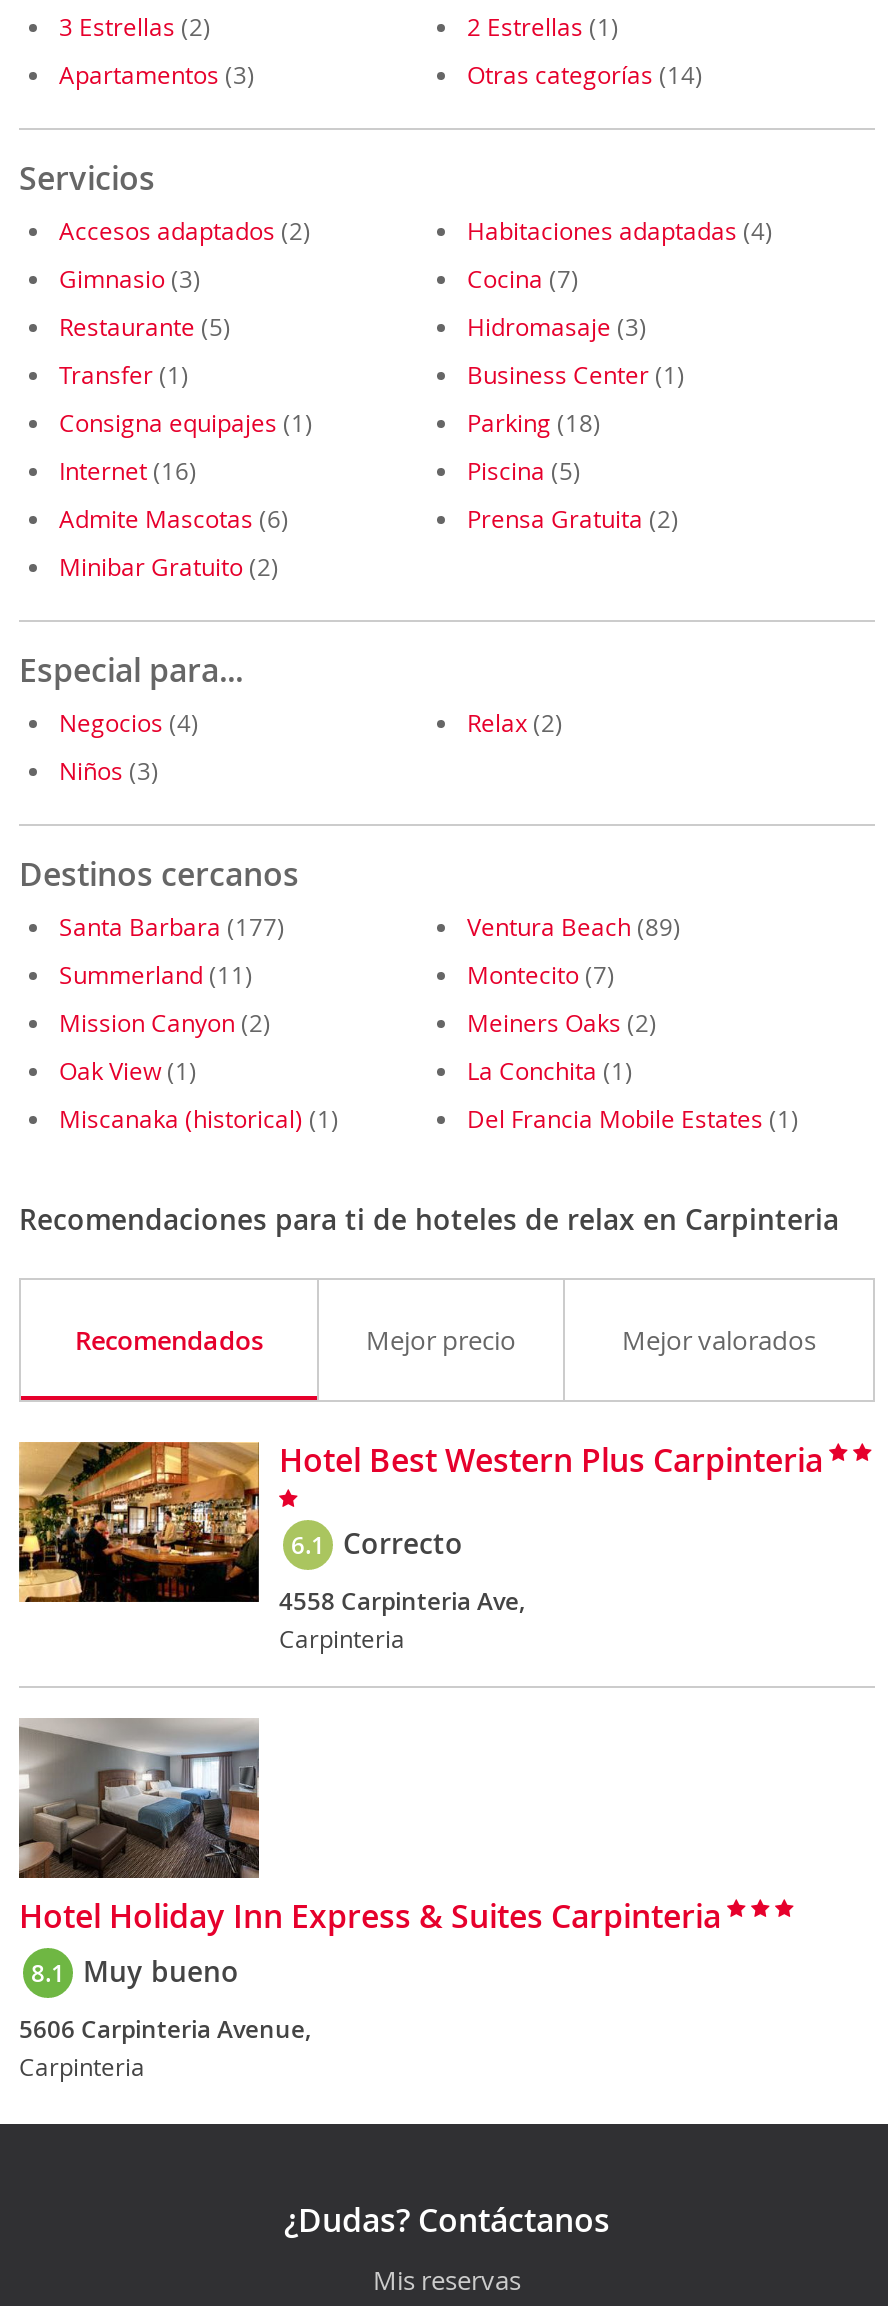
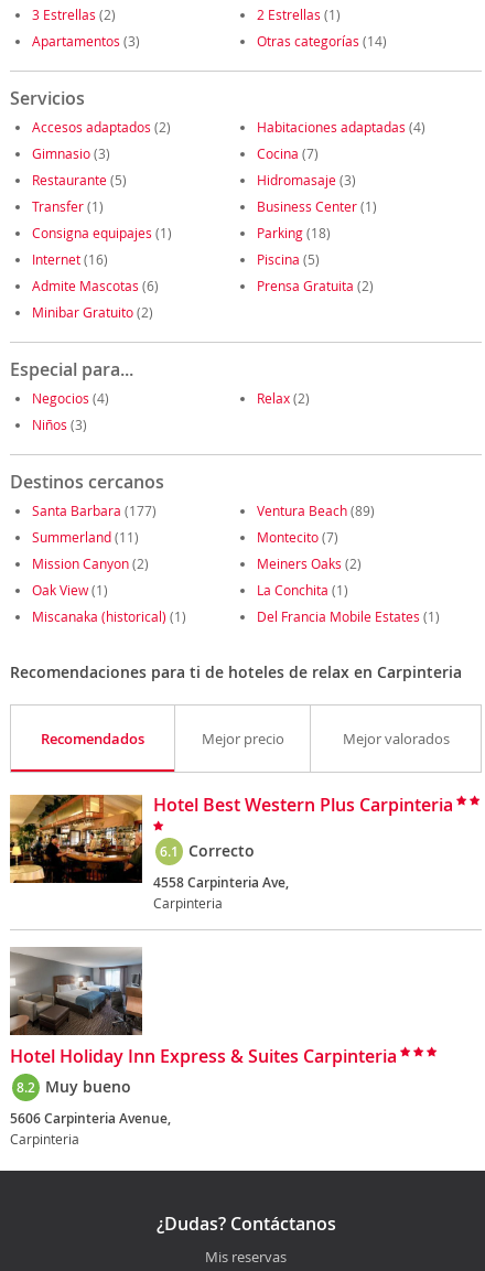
- 8.1 Muy bueno
+ 8.2 Muy bueno
